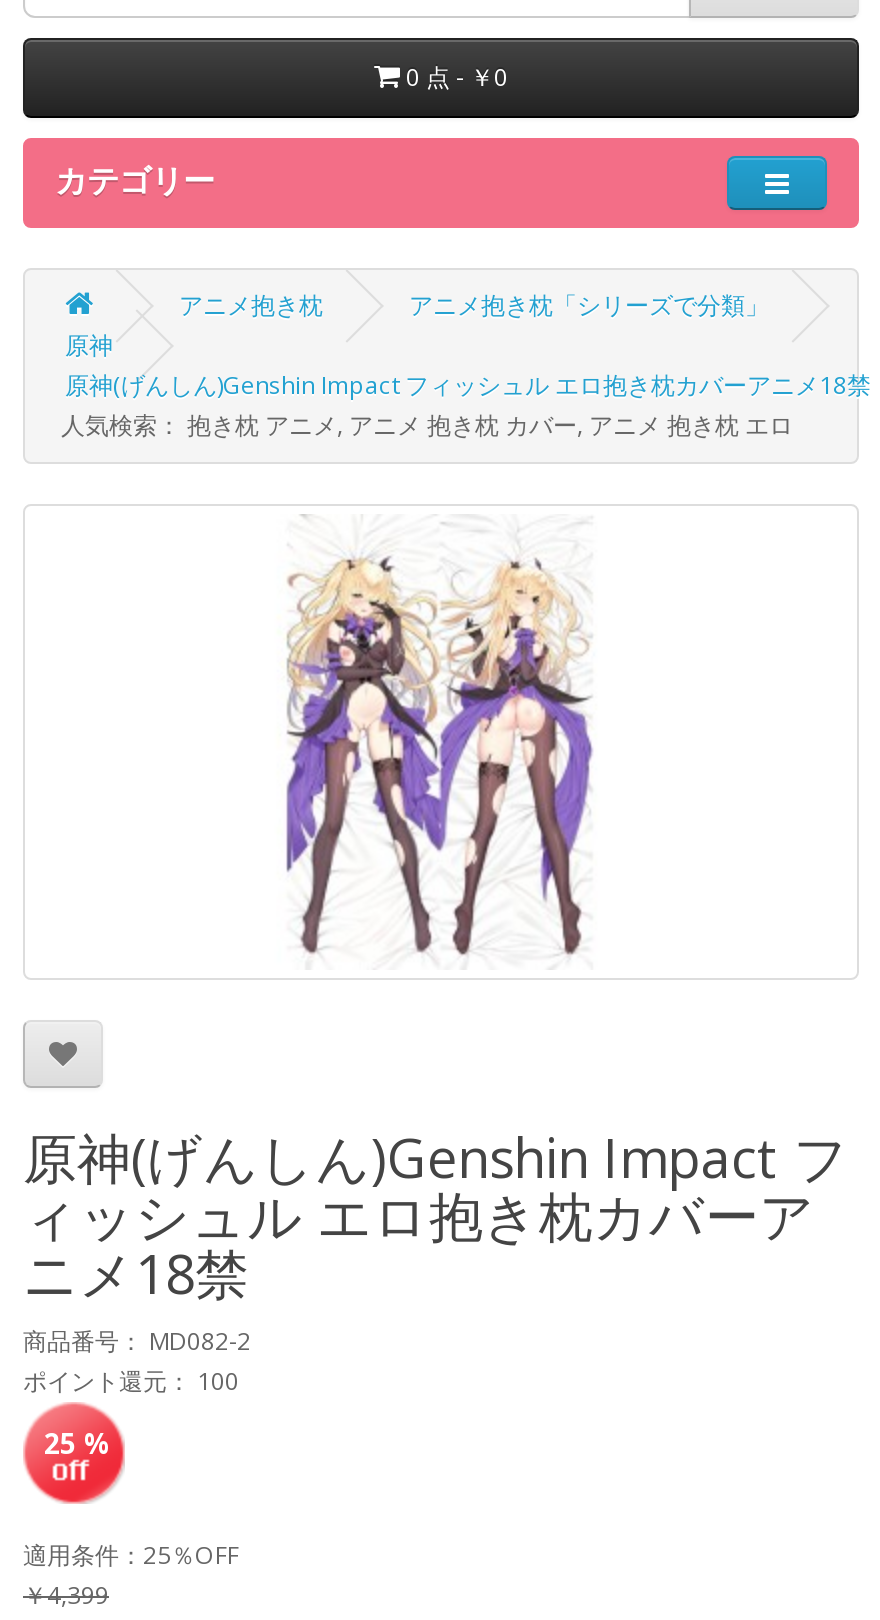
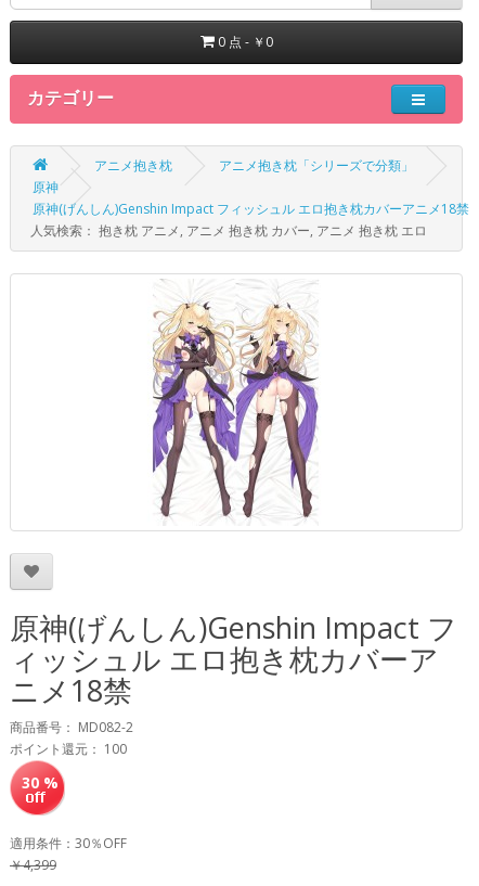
- 25 %
+ 30 %

- 適用条件：25％OFF
+ 適用条件：30％OFF
